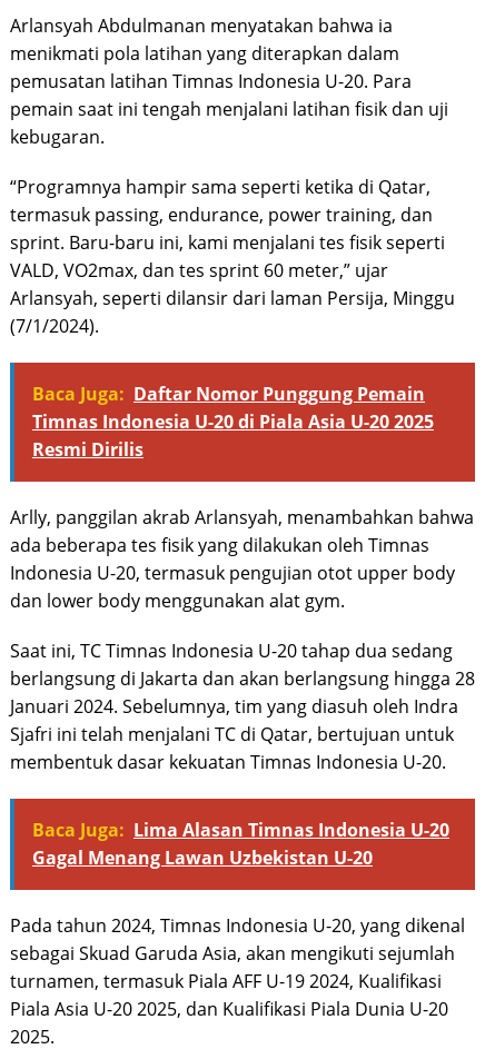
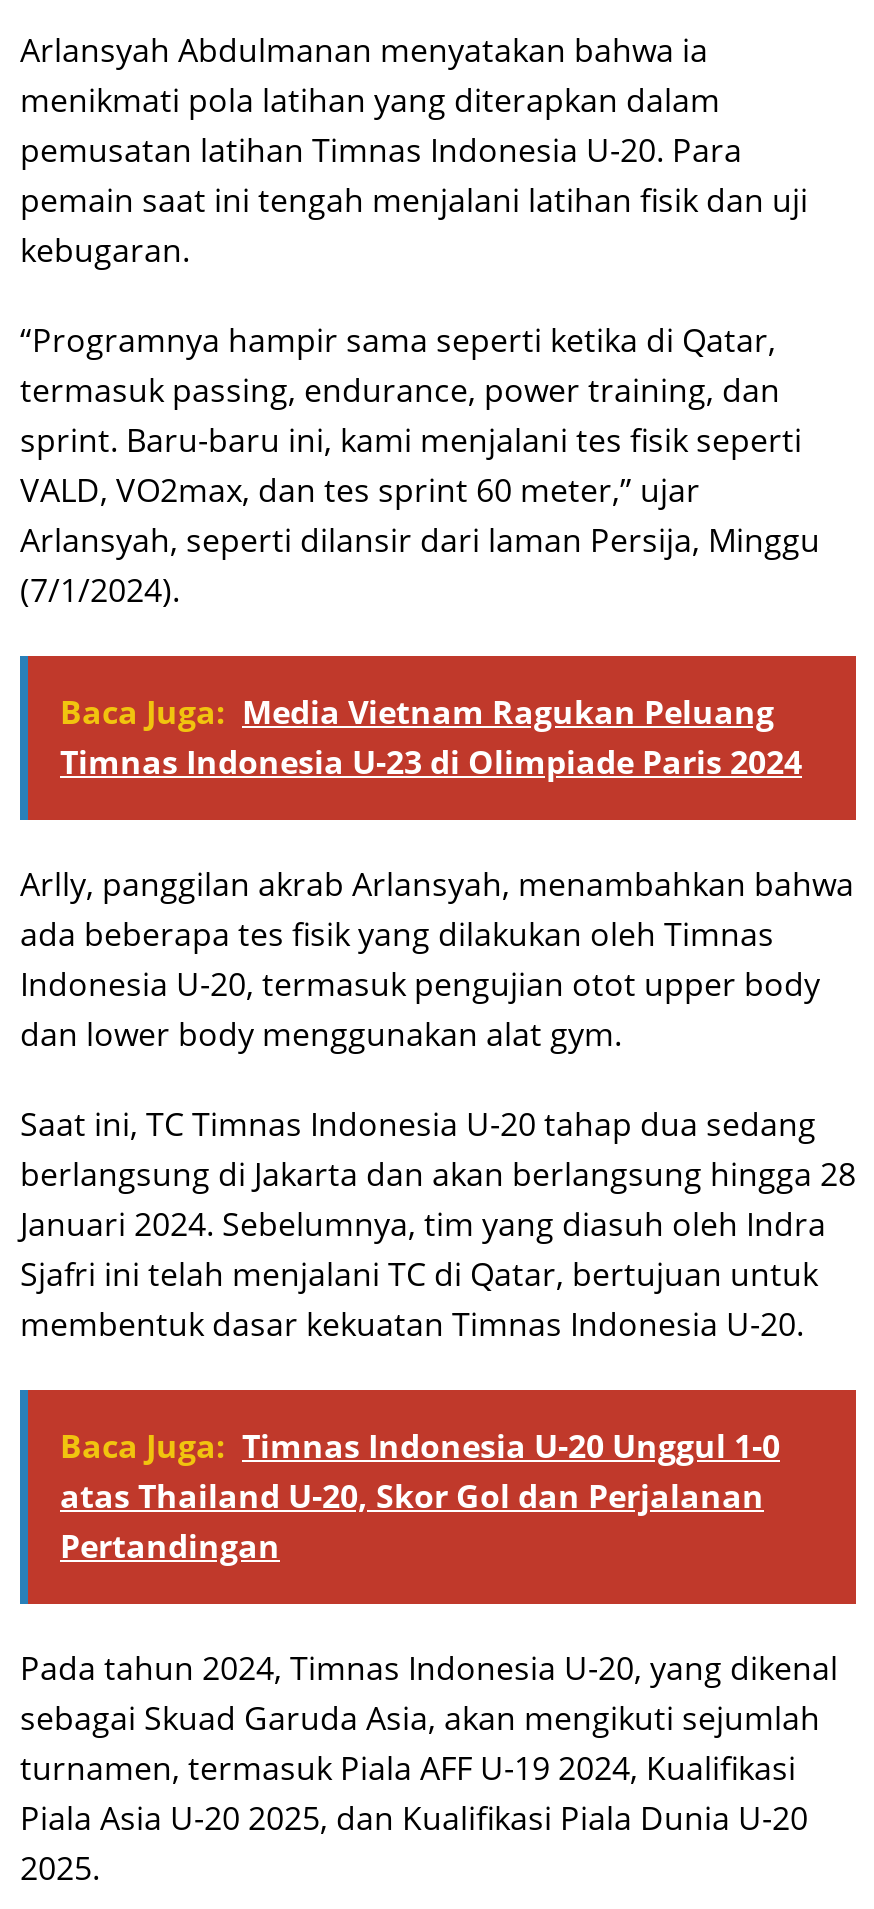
- Baca Juga: Daftar Nomor Punggung Pemain
- Timnas Indonesia U-20 di Piala Asia U-20 2025
- Resmi Dirilis
+ Baca Juga: Media Vietnam Ragukan Peluang
+ Timnas Indonesia U-23 di Olimpiade Paris 2024

moved up: Arlly, panggilan akrab Arlansyah, menambahkan bahwa | ada beberapa tes fisik yang dilakukan oleh Timnas | Indonesia U-20, termasuk pengujian otot upper body | ... | Sjafri ini telah menjalani TC di Qatar, bertujuan untuk | membentuk dasar kekuatan Timnas Indonesia U-20.

- Baca Juga: Lima Alasan Timnas Indonesia U-20
- Gagal Menang Lawan Uzbekistan U-20
+ Baca Juga: Timnas Indonesia U-20 Unggul 1-0
+ atas Thailand U-20, Skor Gol dan Perjalanan
+ Pertandingan
